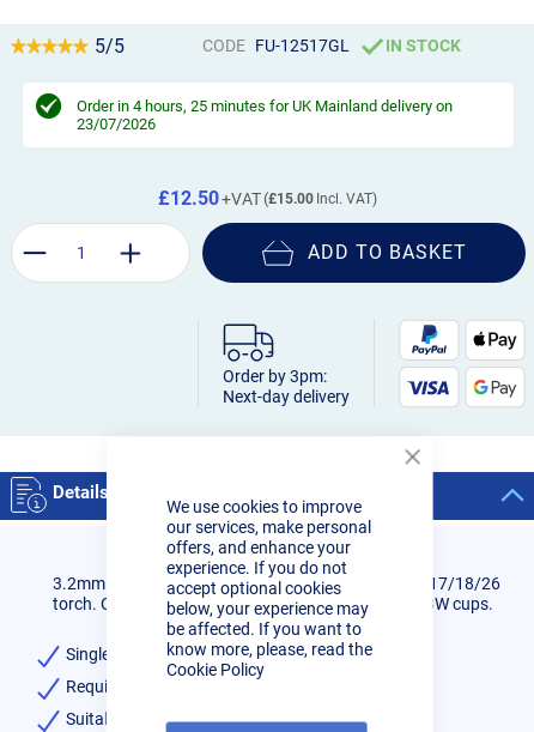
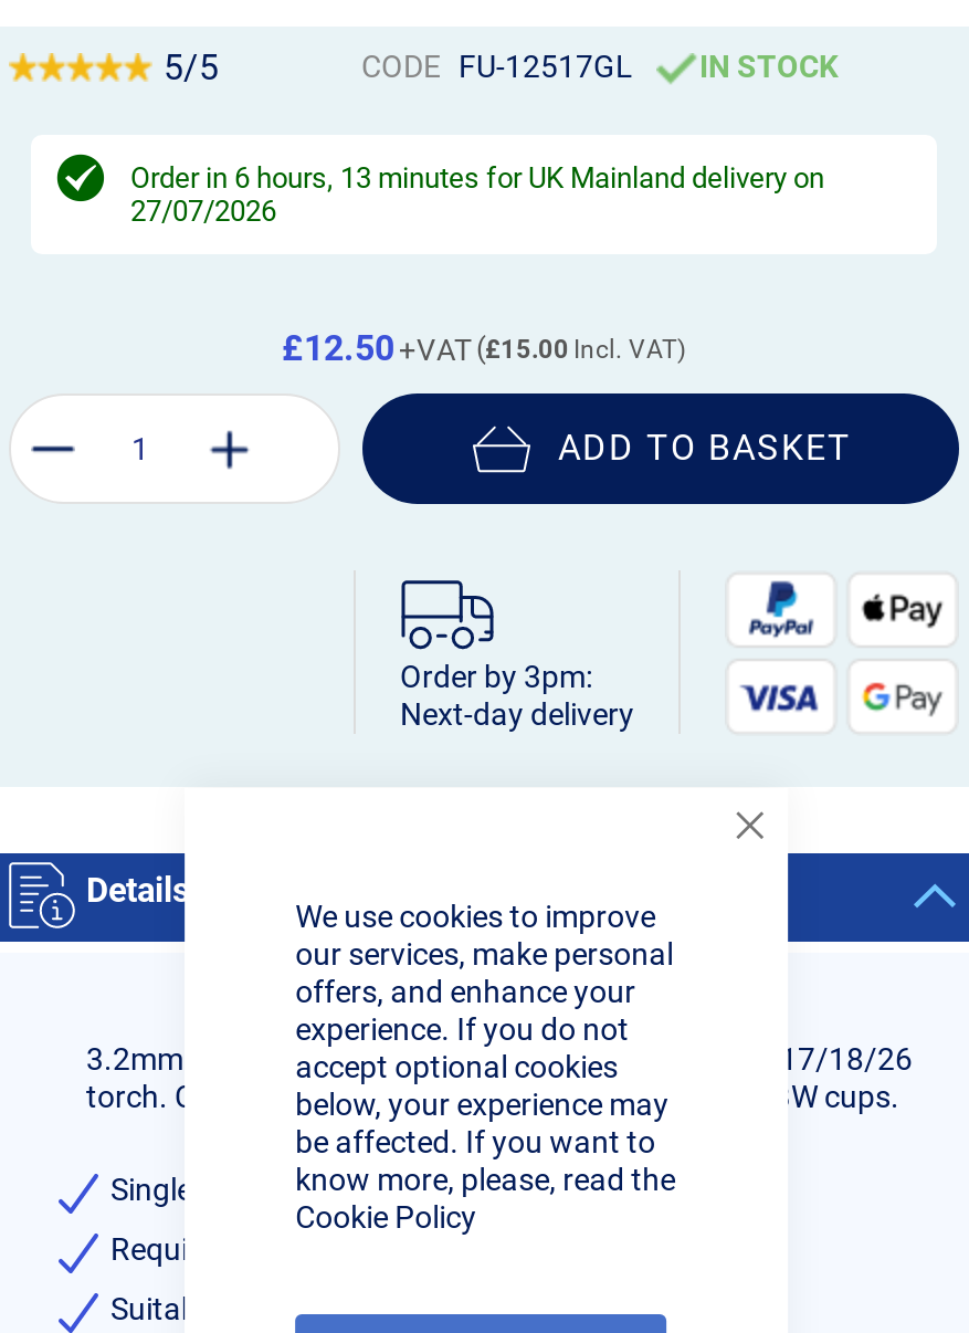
- Order in 4 hours, 25 minutes for UK Mainland delivery on
+ Order in 6 hours, 13 minutes for UK Mainland delivery on

- 23/07/2026
+ 27/07/2026
